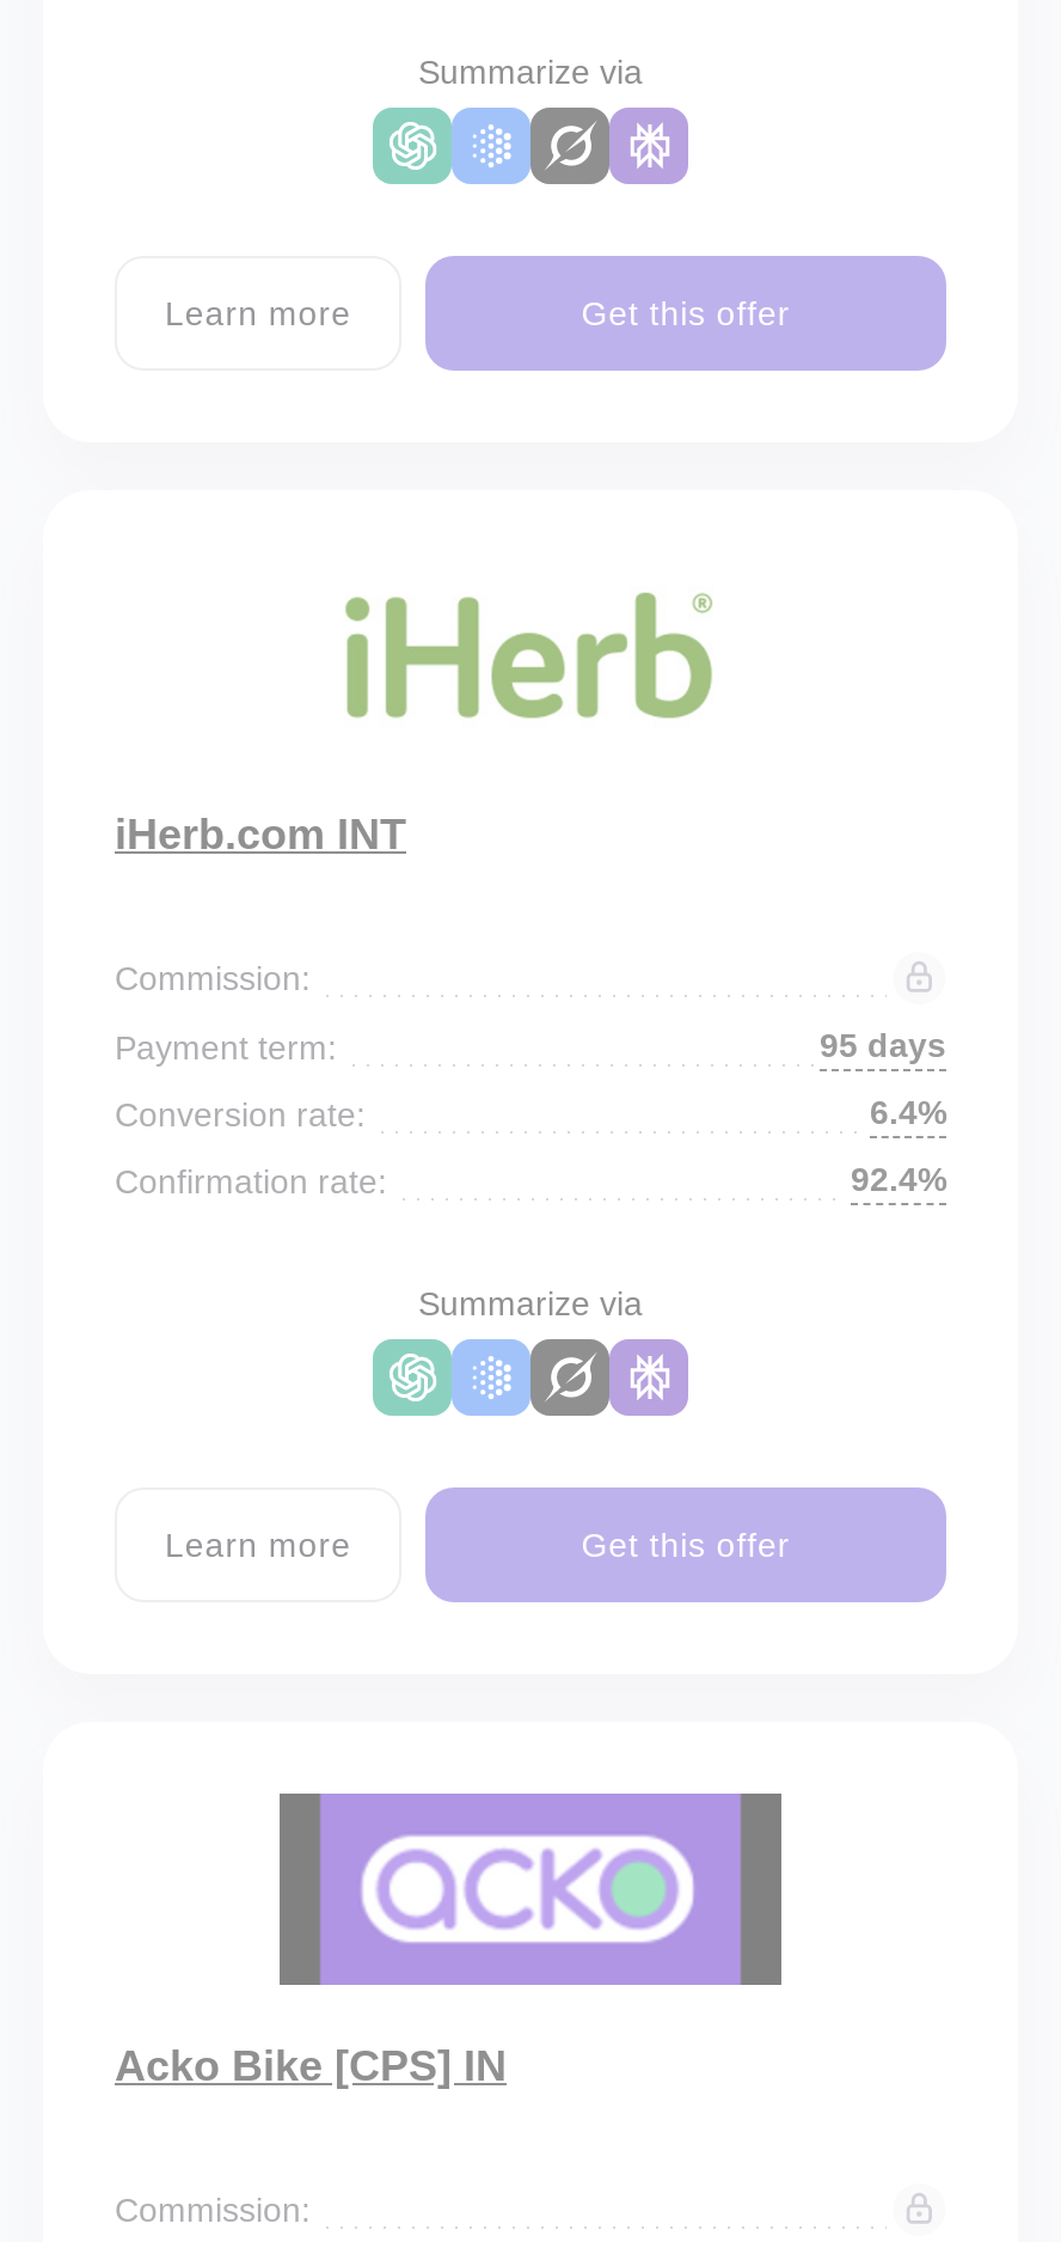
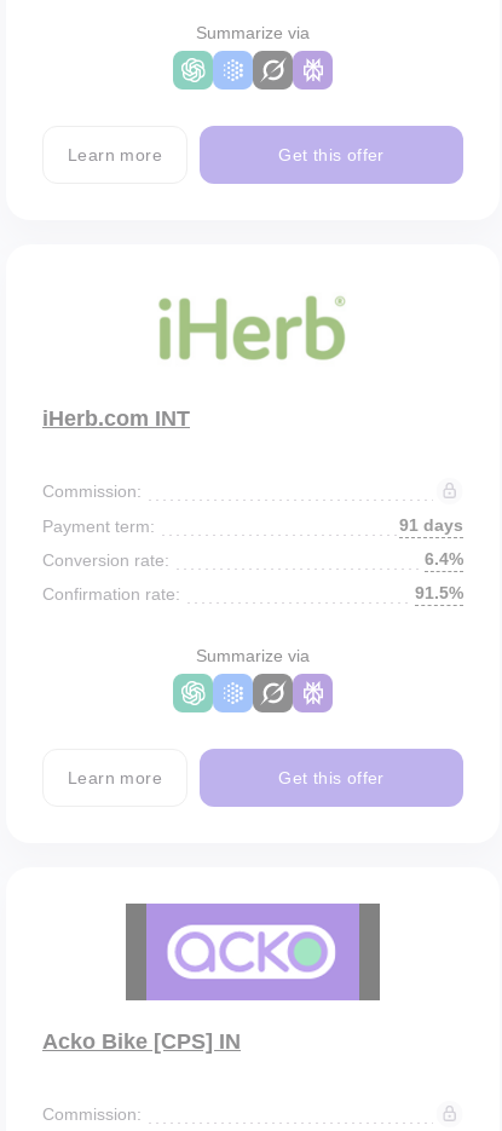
- 95 days
+ 91 days

- 92.4%
+ 91.5%
